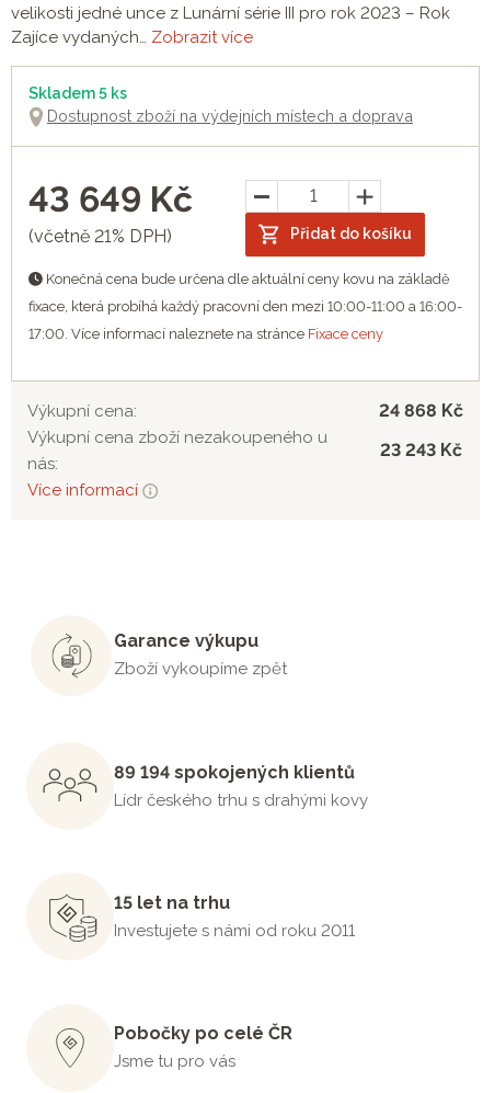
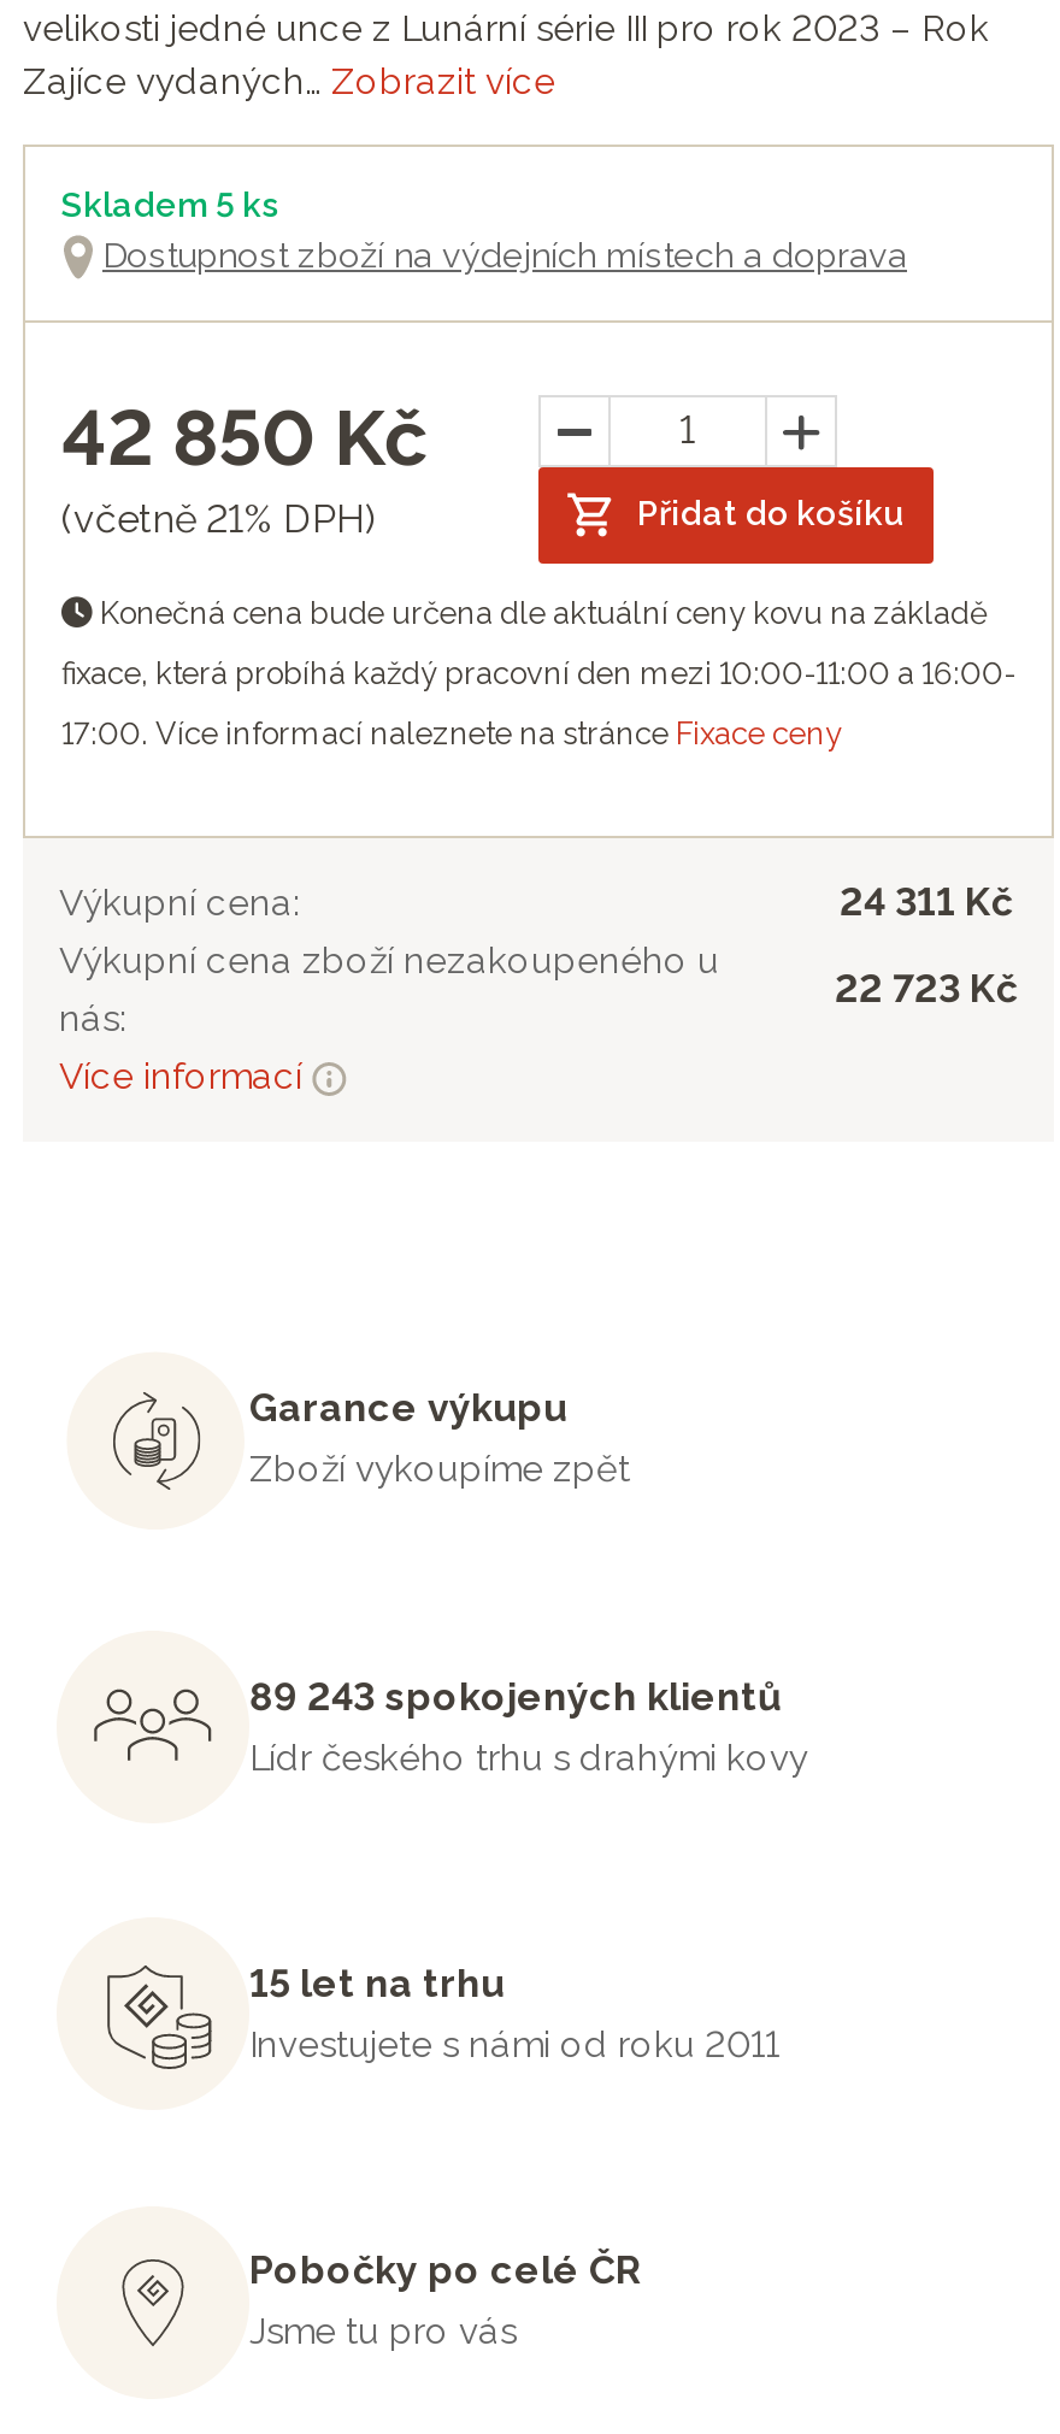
- 43 649 Kč
+ 42 850 Kč

- 24 868 Kč
+ 24 311 Kč

- 23 243 Kč
+ 22 723 Kč

- 89 194 spokojených klientů
+ 89 243 spokojených klientů
